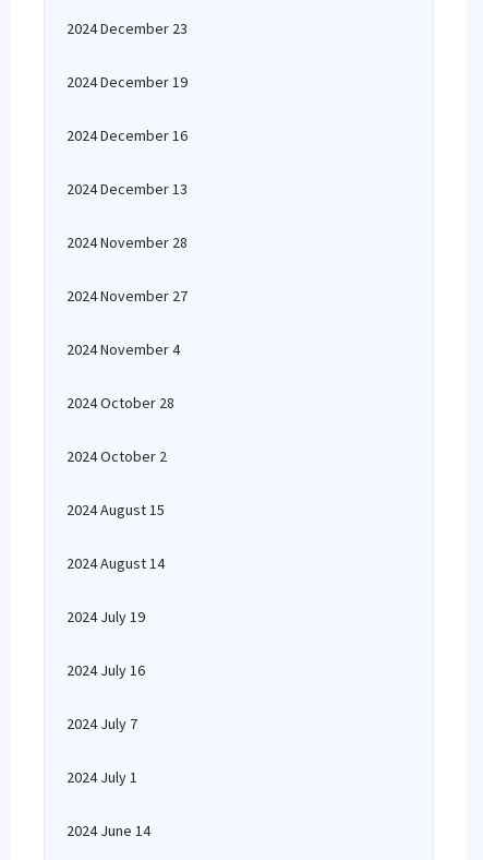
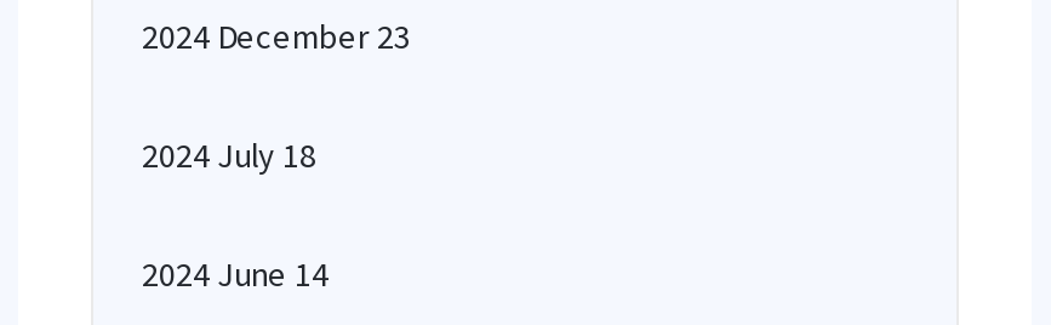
- 2024 December 19
- 2024 December 16
- 2024 December 13
- 2024 November 28
- 2024 November 27
- 2024 November 4
- 2024 October 28
- 2024 October 2
- 2024 August 15
- 2024 August 14
- 2024 July 19
- 2024 July 16
- 2024 July 7
- 2024 July 1
+ 2024 July 18
